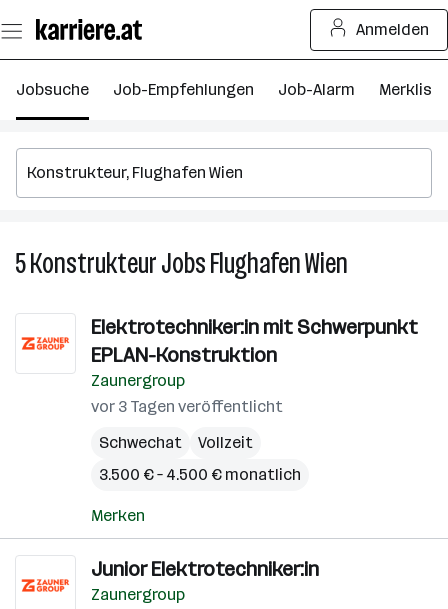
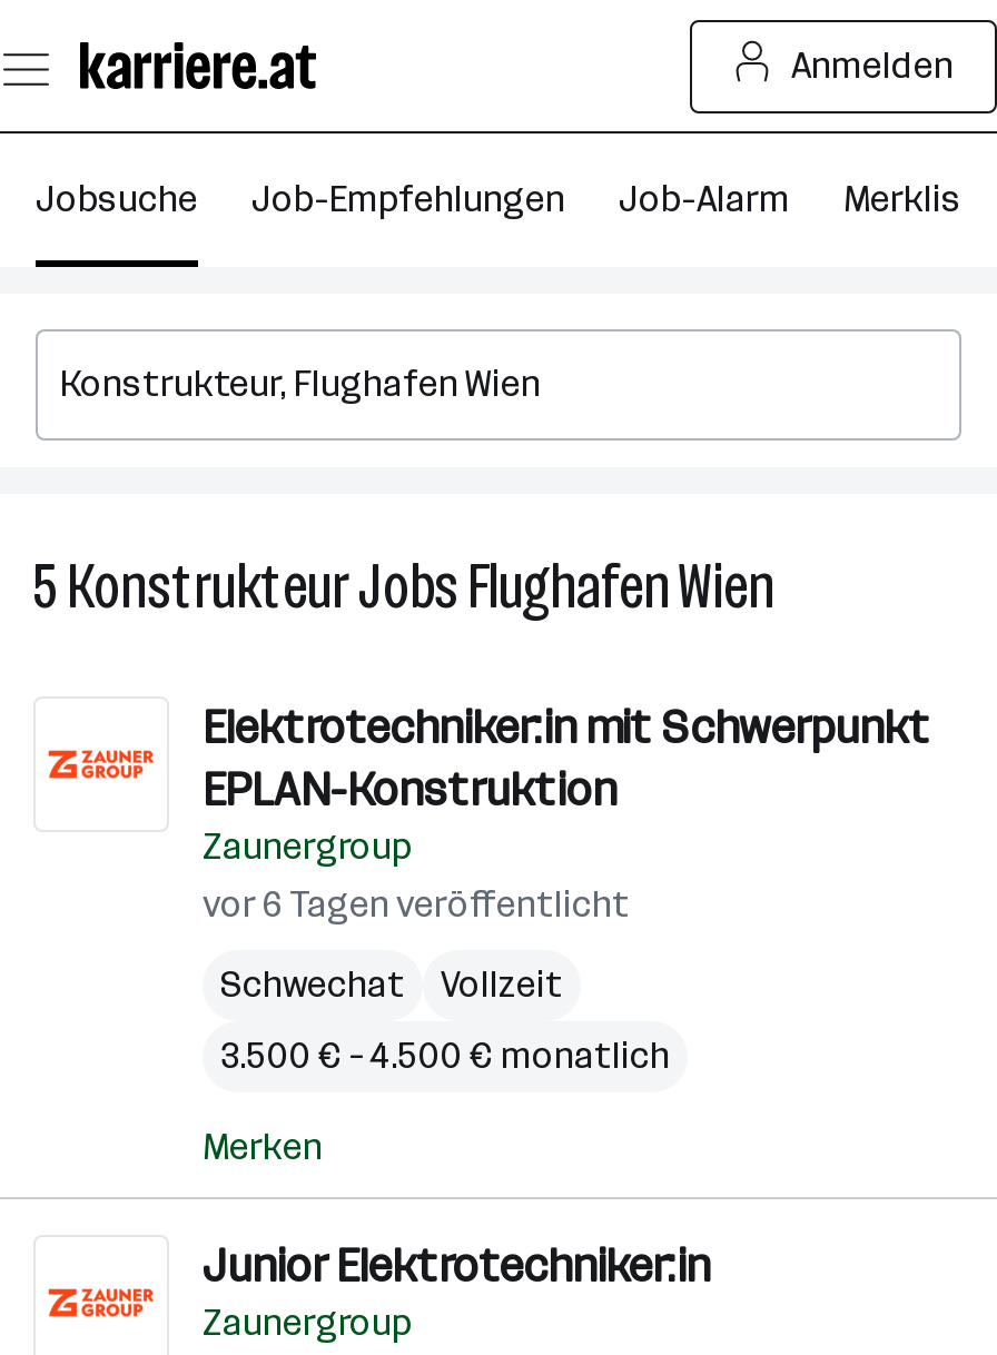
- vor 3 Tagen veröffentlicht
+ vor 6 Tagen veröffentlicht
